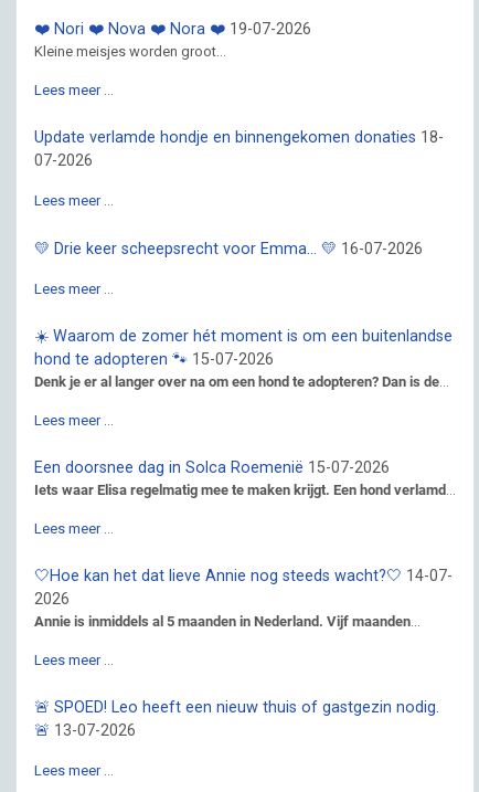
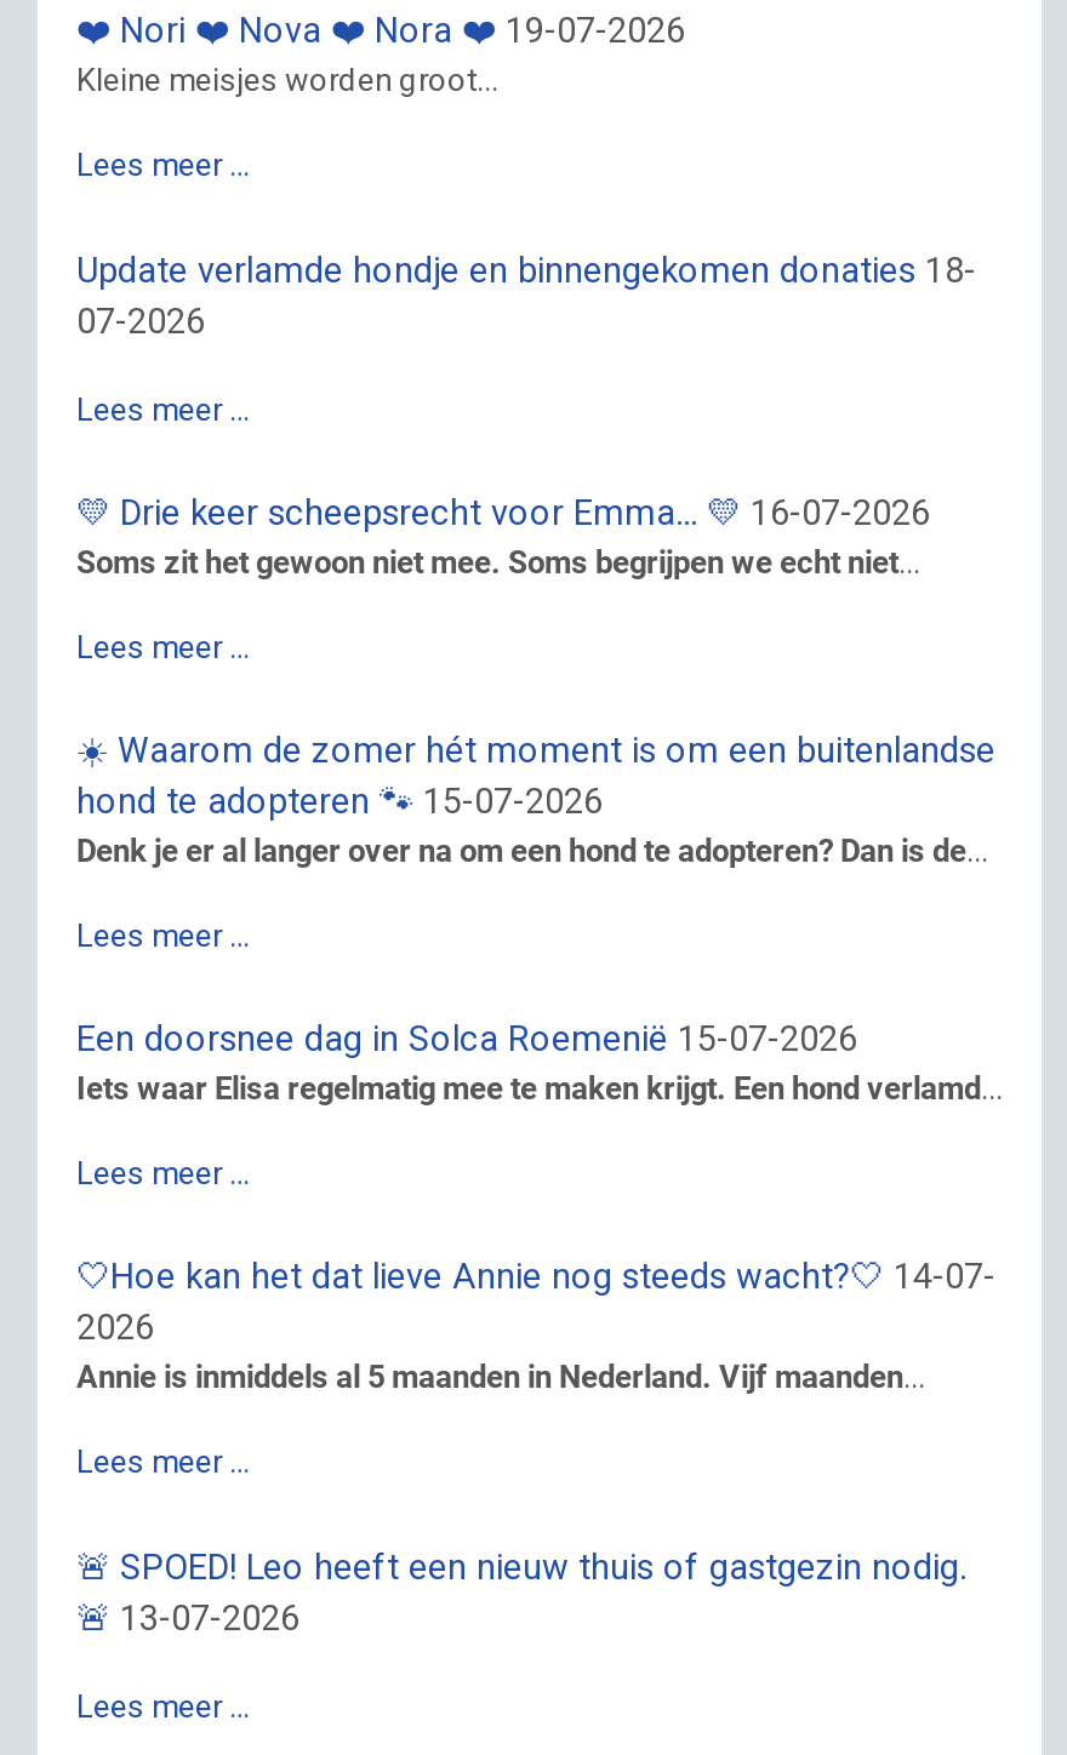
+ Soms zit het gewoon niet mee. Soms begrijpen we echt niet...
